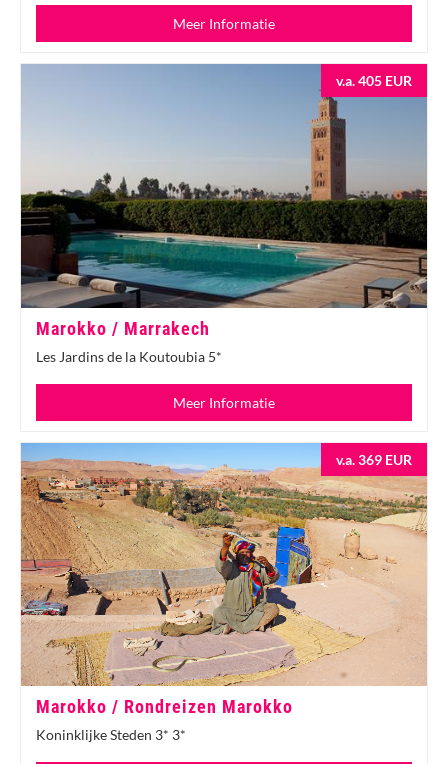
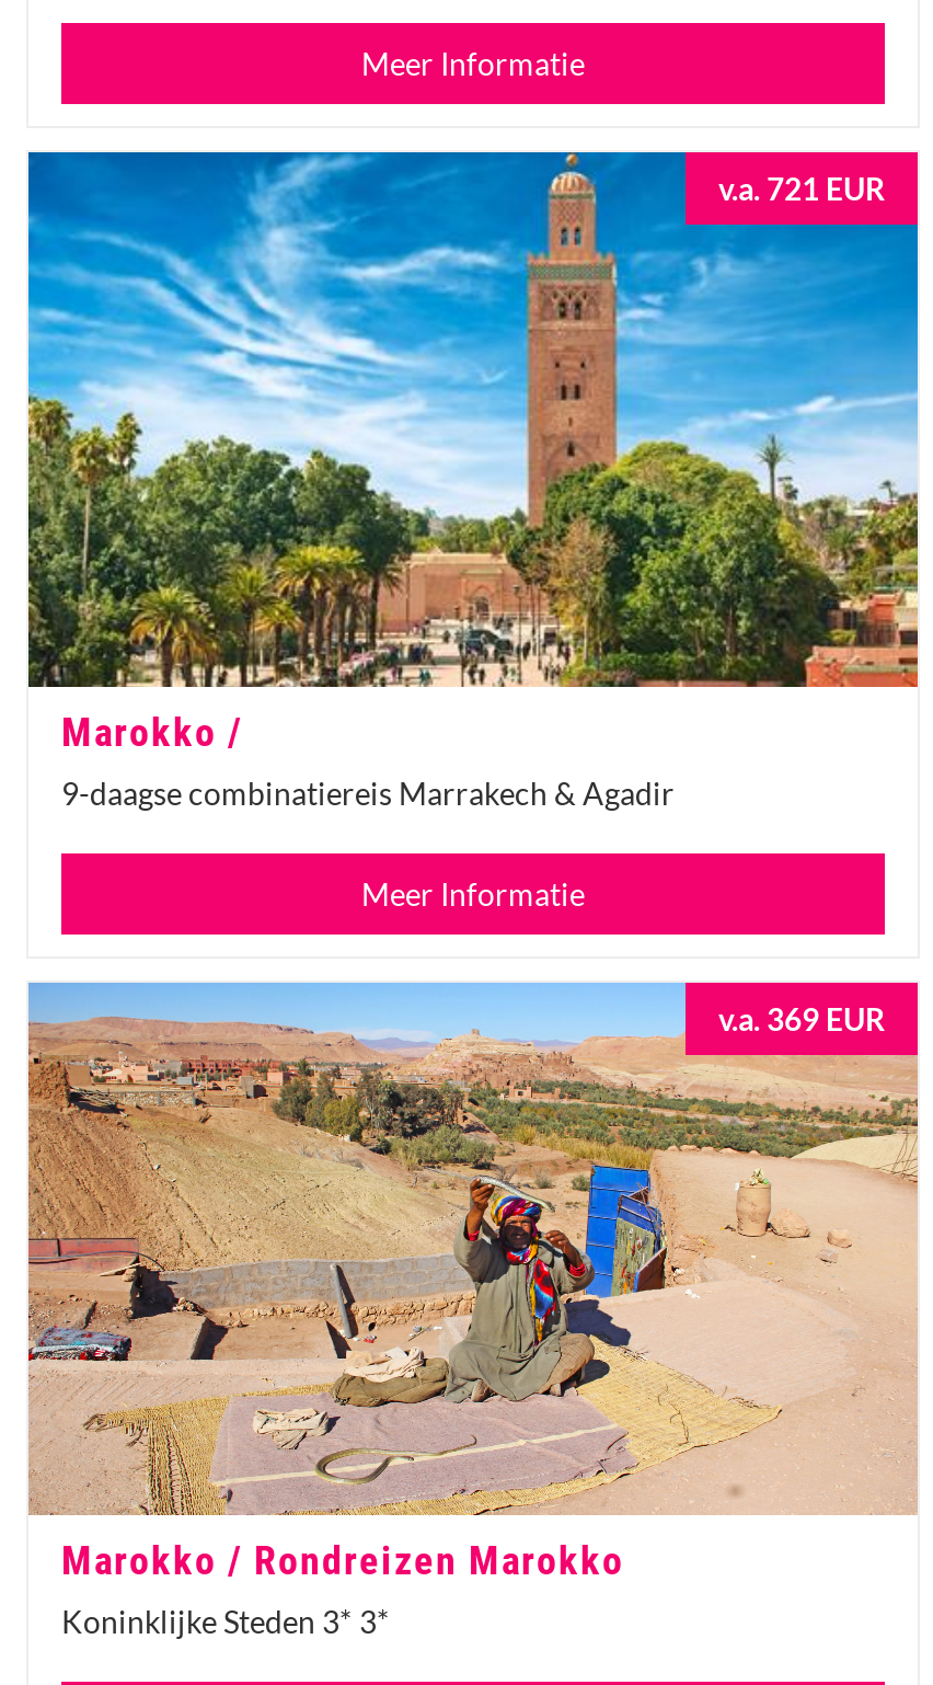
- [image]
- v.a. 405 EUR
+ [image]
+ v.a. 721 EUR

- Marokko / Marrakech
- Les Jardins de la Koutoubia 5*
+ Marokko /
+ 9-daagse combinatiereis Marrakech & Agadir
